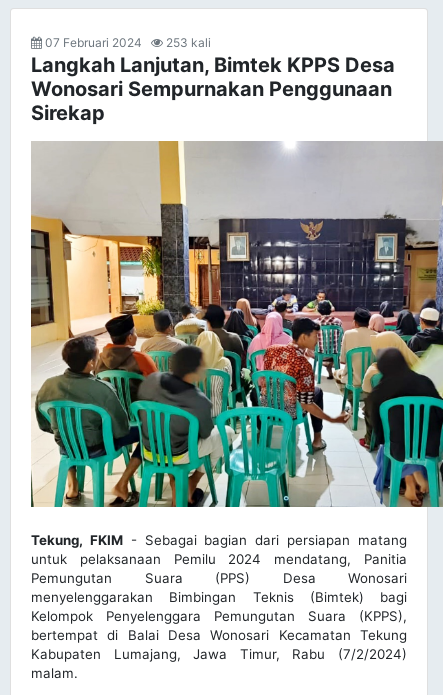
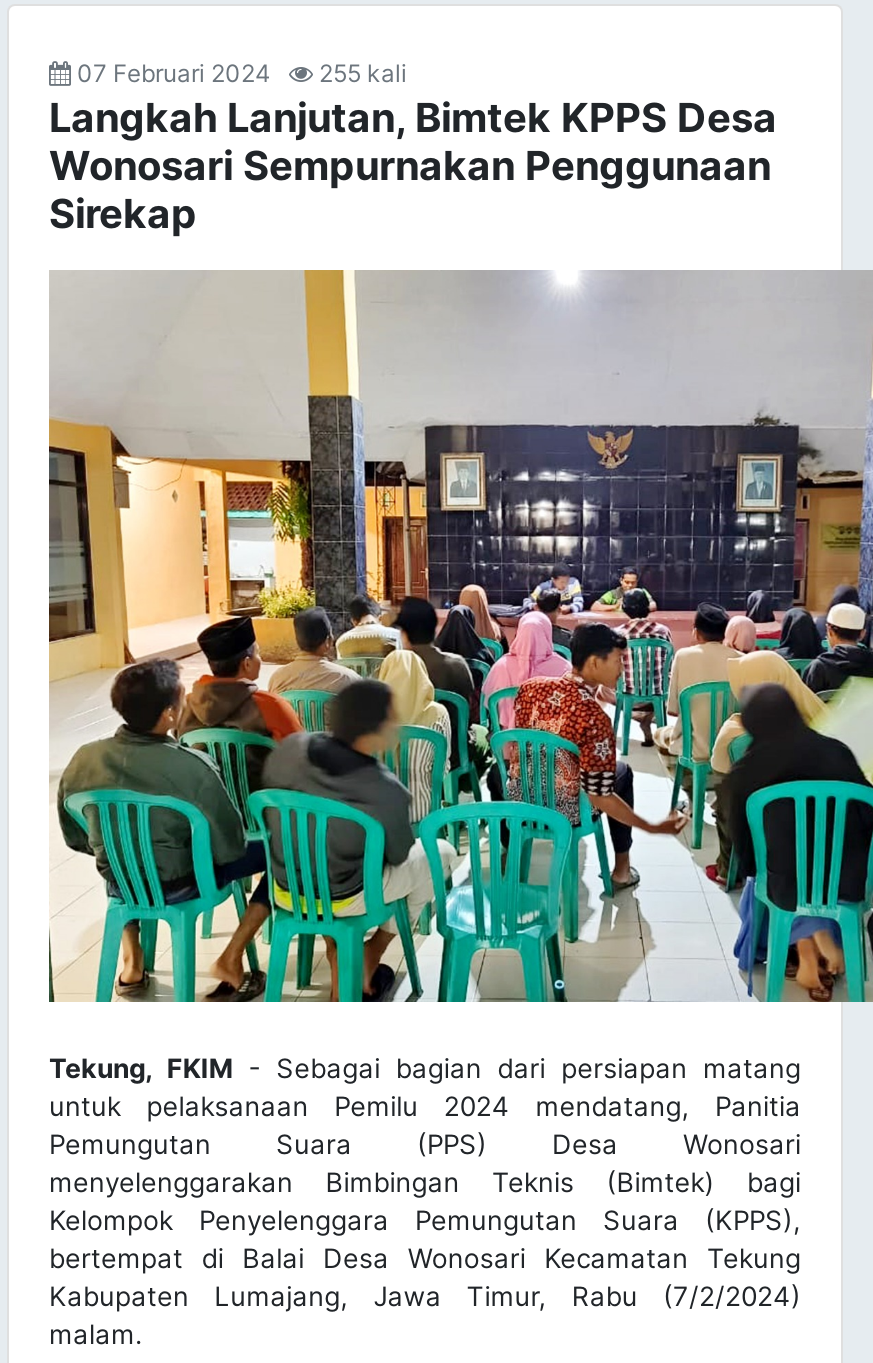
- 253 kali
+ 255 kali
